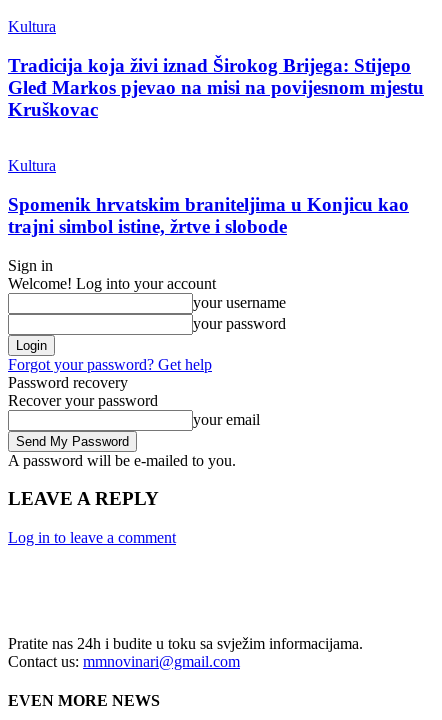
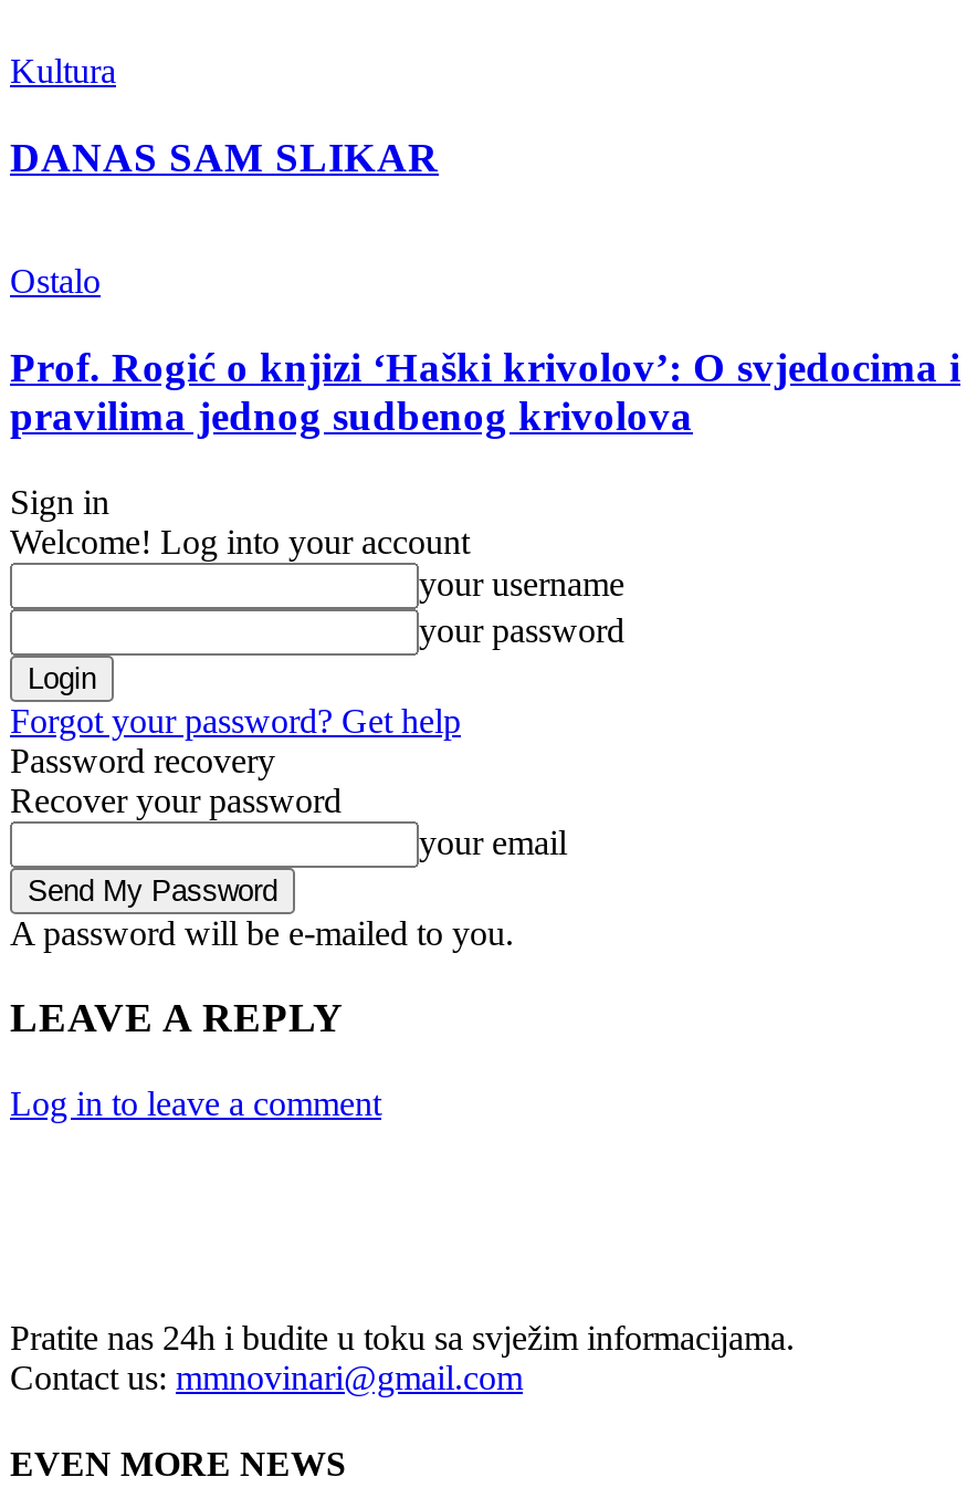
- Tradicija koja živi iznad Širokog Brijega: Stijepo
- Gleđ Markos pjevao na misi na povijesnom mjestu
- Kruškovac
+ DANAS SAM SLIKAR

- Kultura
+ Ostalo

- Spomenik hrvatskim braniteljima u Konjicu kao
- trajni simbol istine, žrtve i slobode
+ Prof. Rogić o knjizi ‘Haški krivolov’: O svjedocima i
+ pravilima jednog sudbenog krivolova
